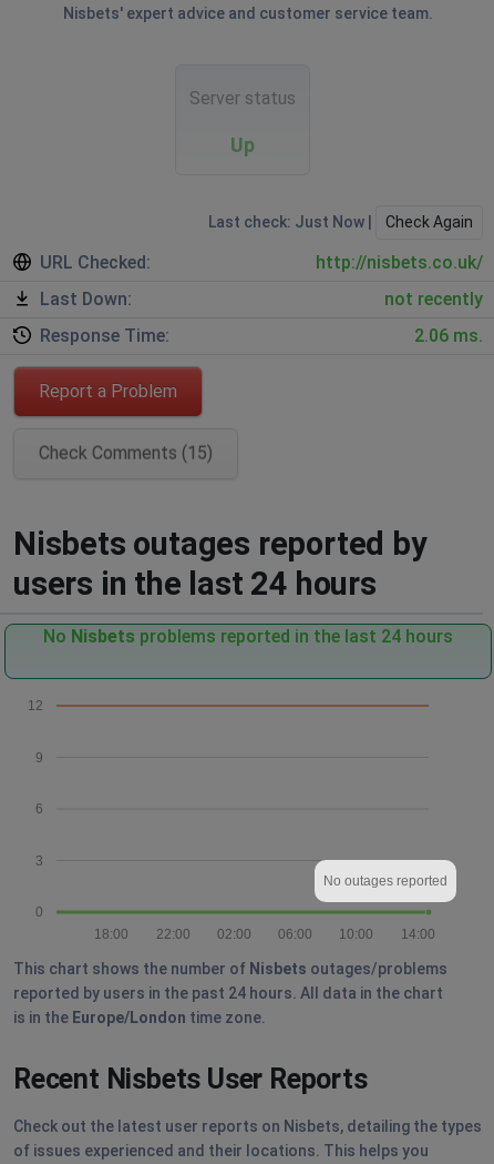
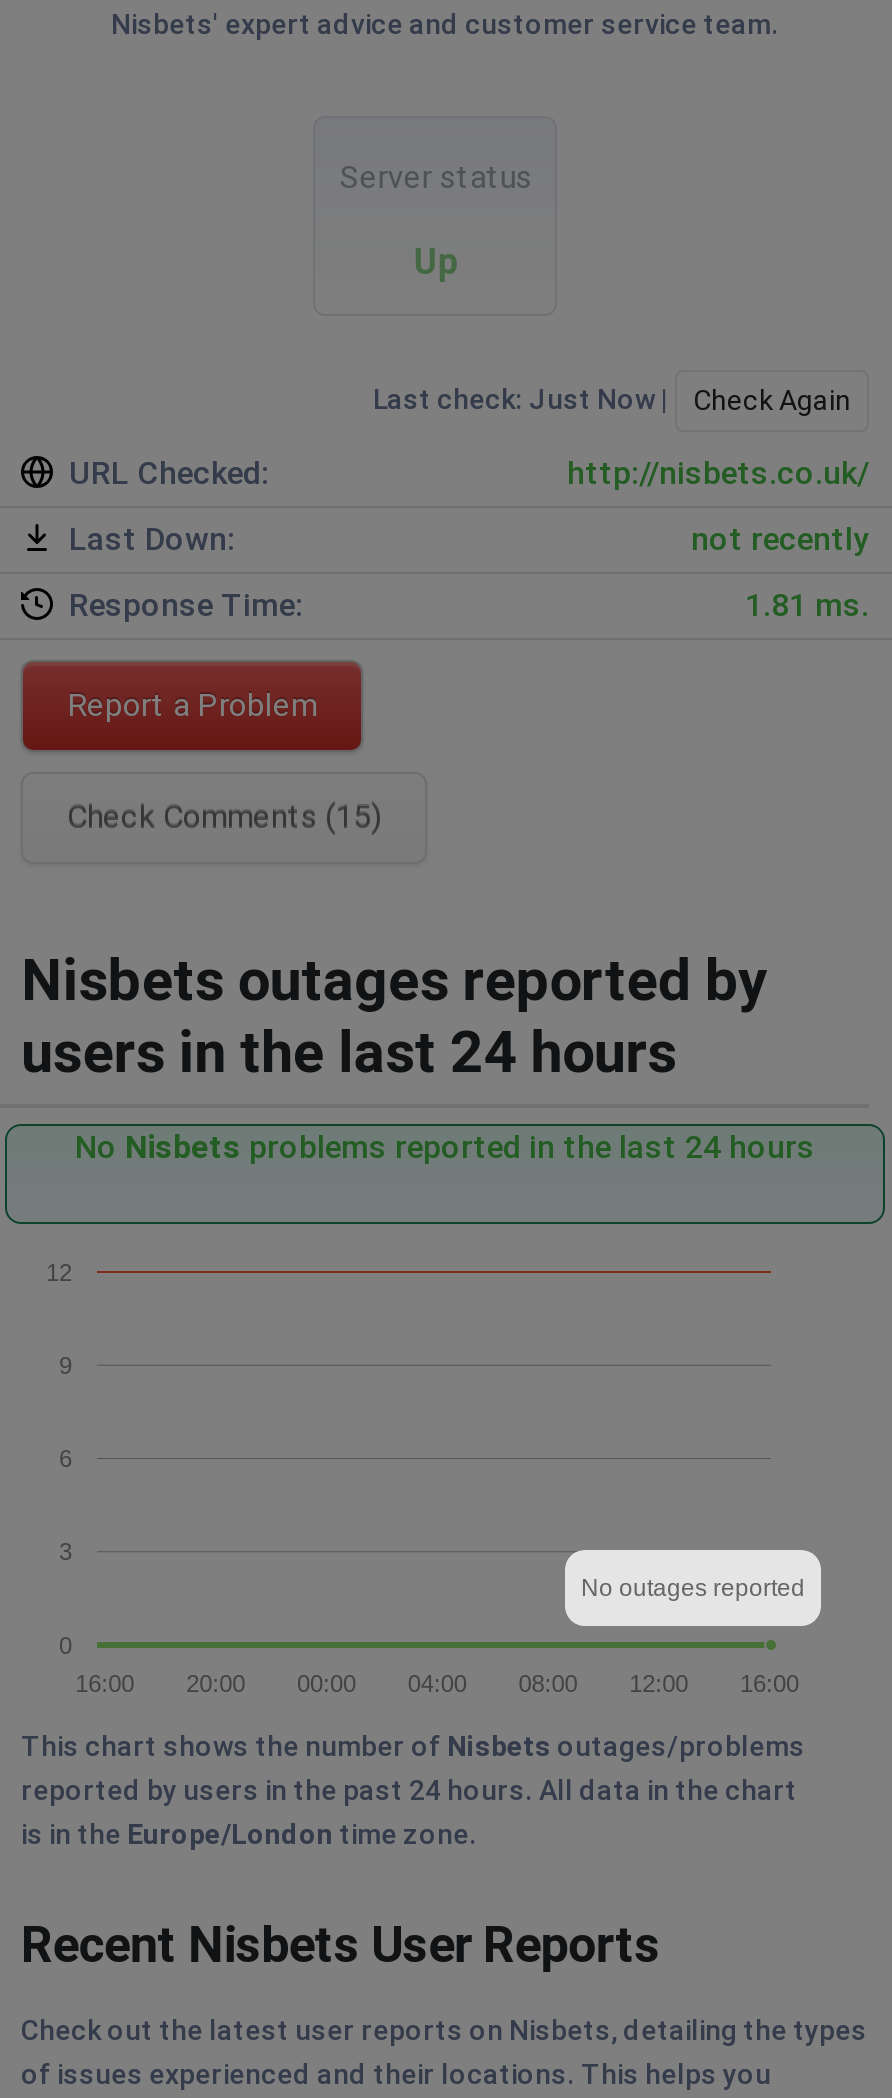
- 2.06 ms.
+ 1.81 ms.

- 14:00
- 10:00
- 06:00
- 02:00
- 22:00
- 18:00
+ 16:00
+ 12:00
+ 08:00
+ 04:00
+ 00:00
+ 20:00
+ 16:00
